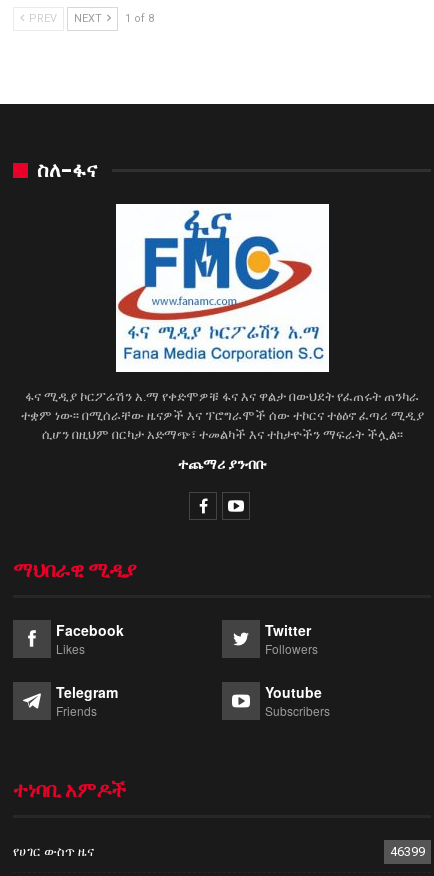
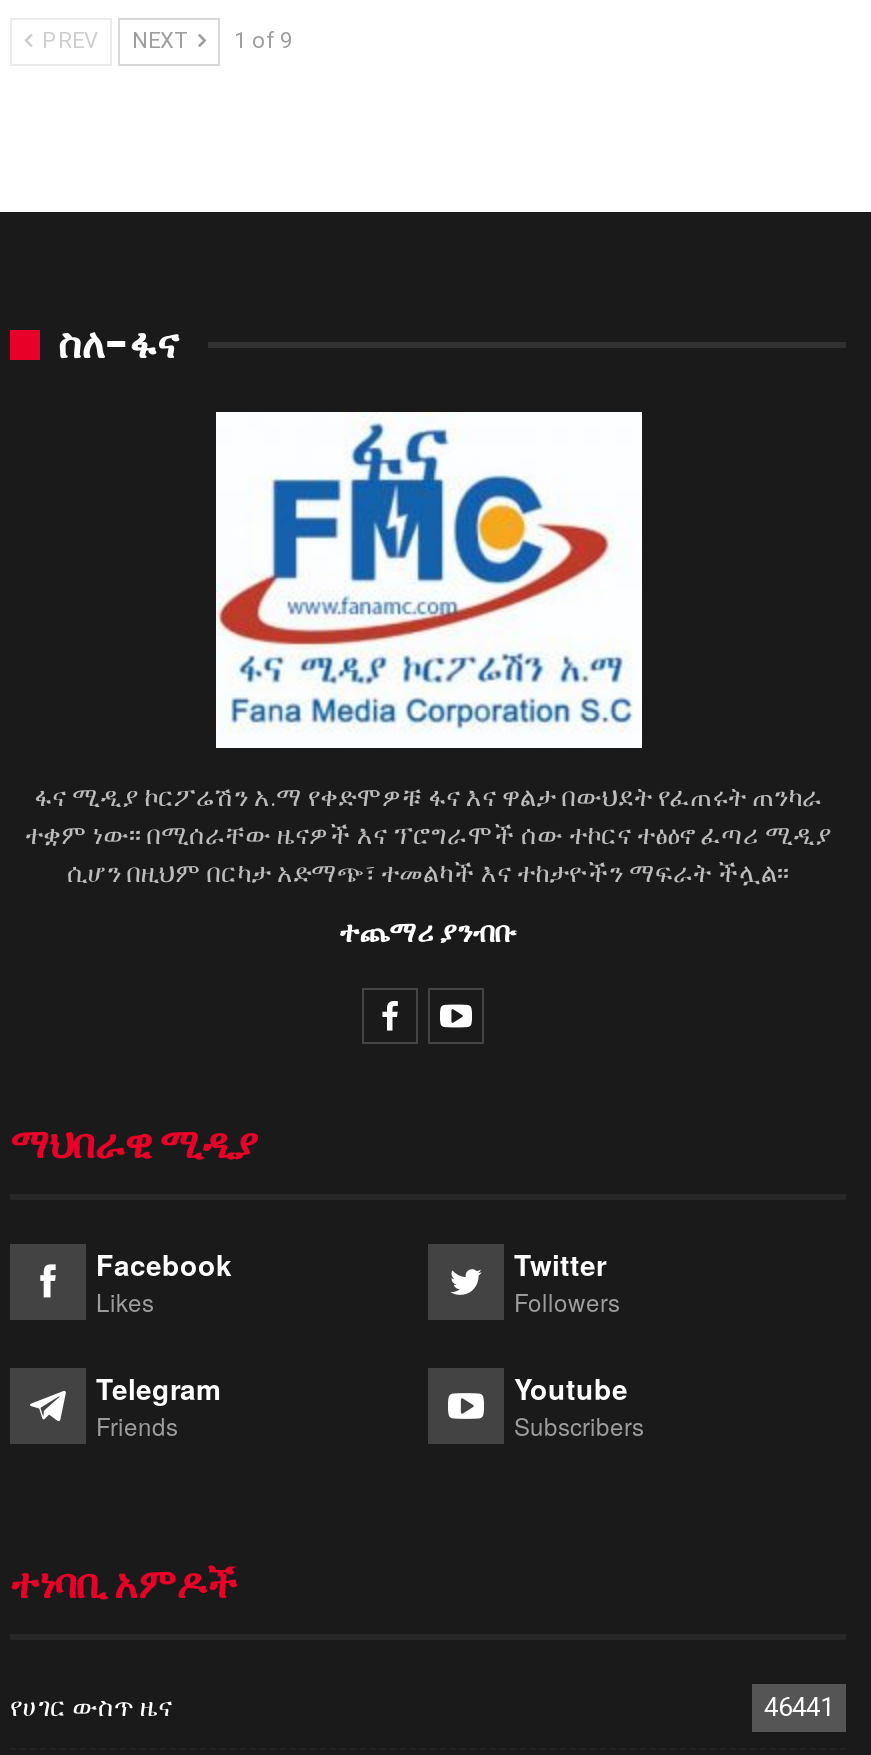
- PREV NEXT 1 of 8
+ PREV NEXT 1 of 9

- 46399
+ 46441
